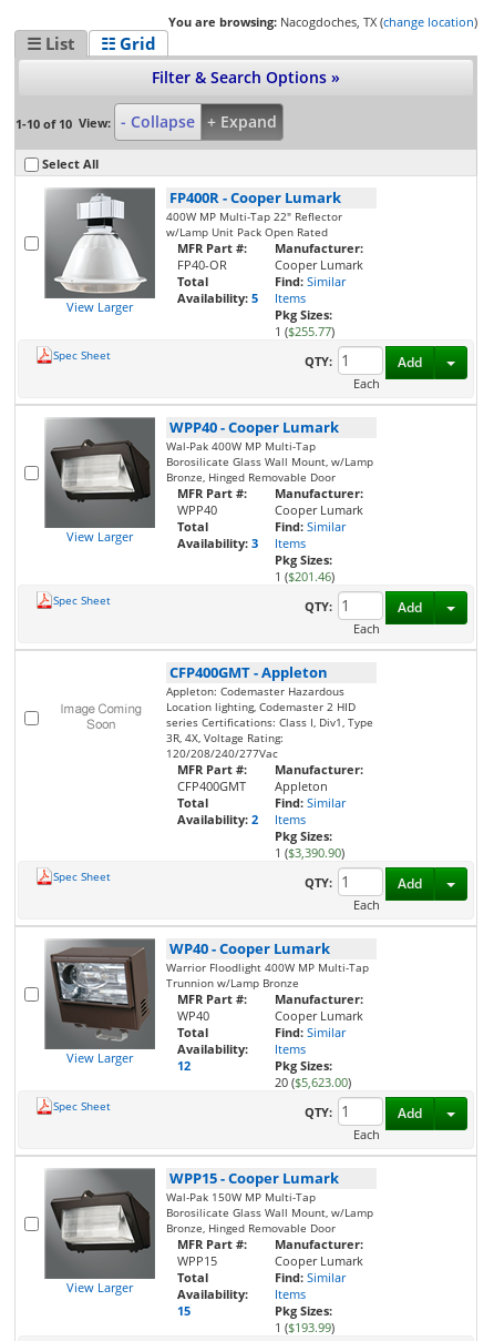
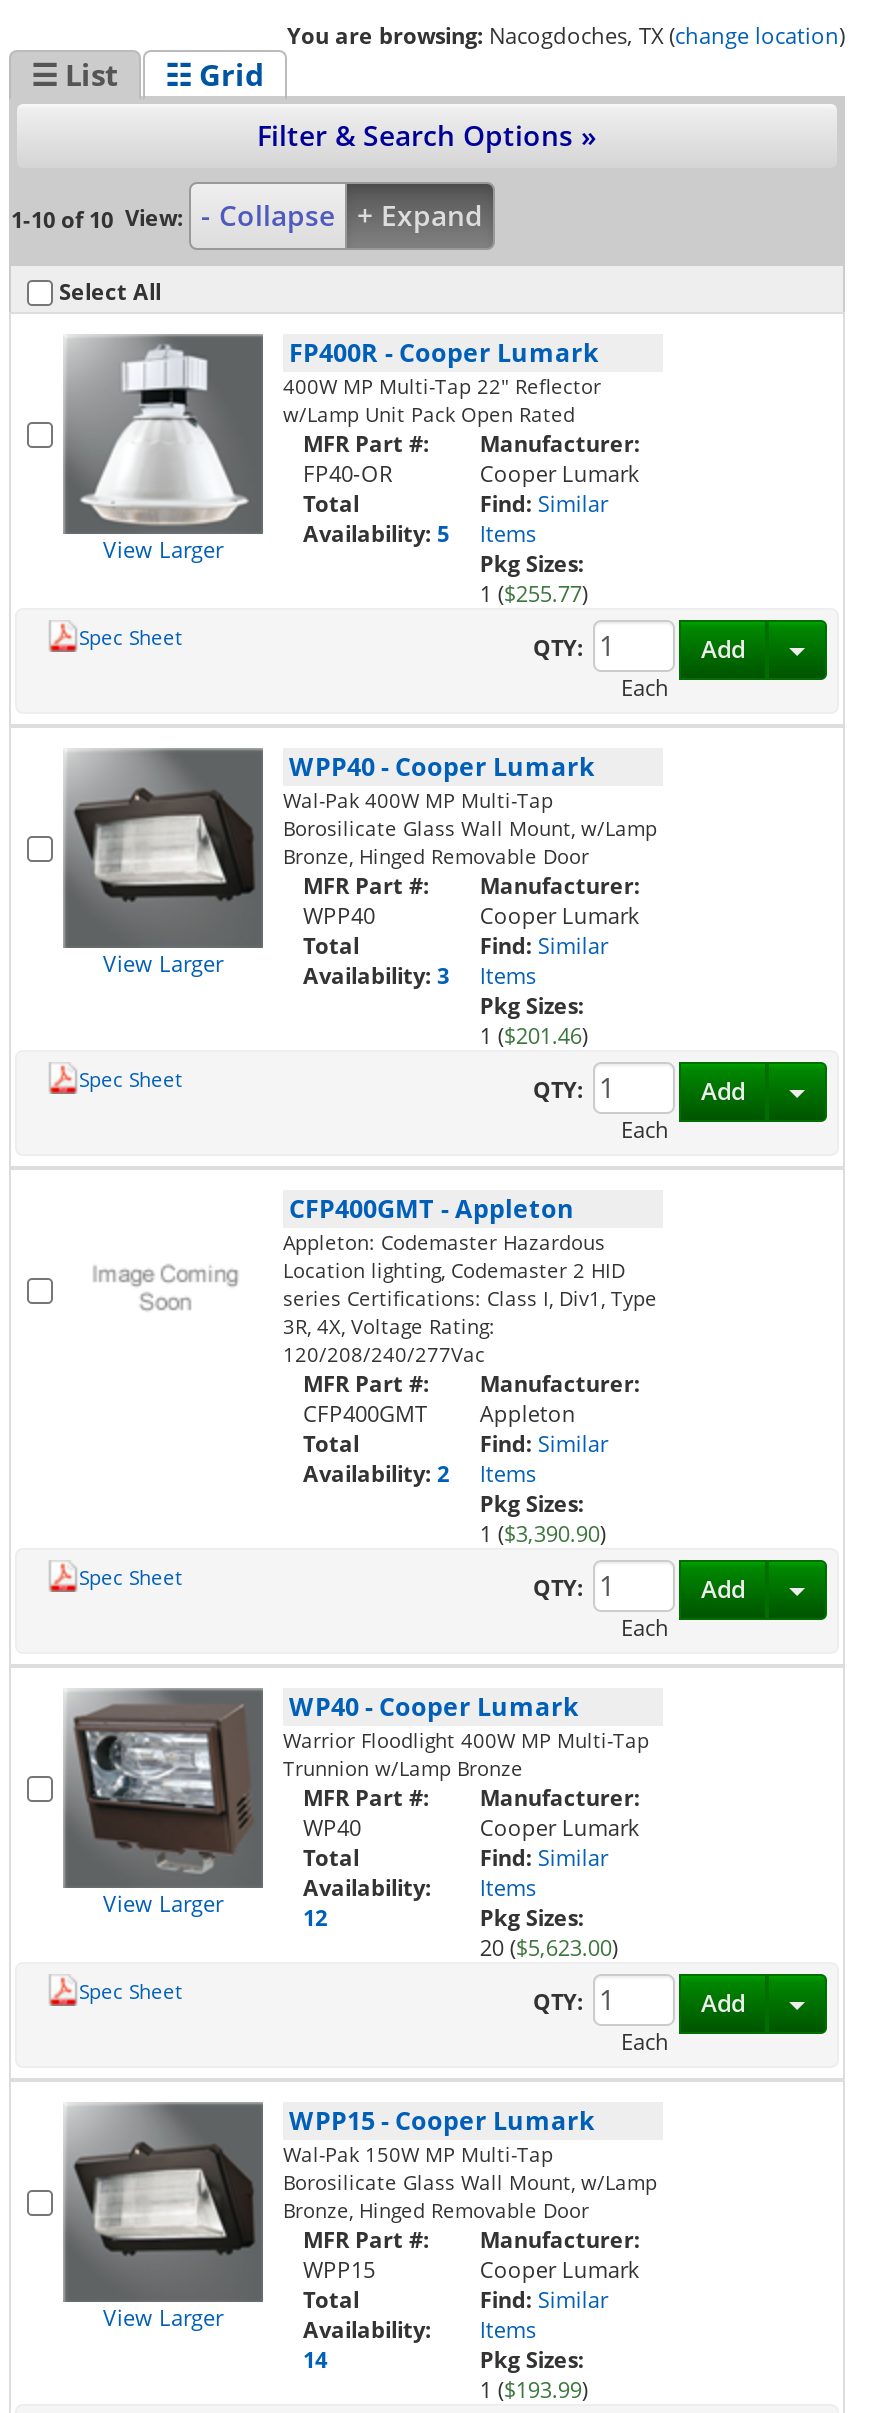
- 15
+ 14
